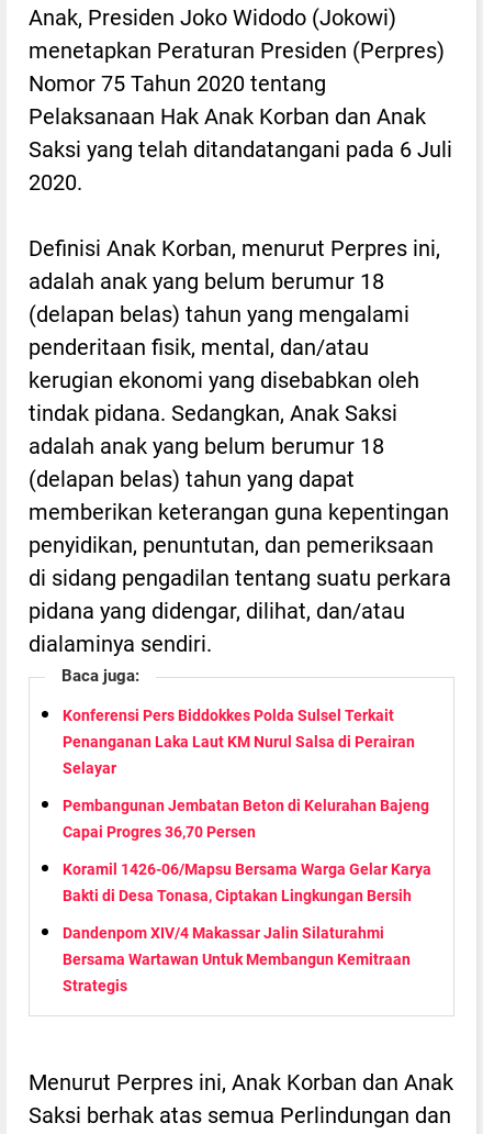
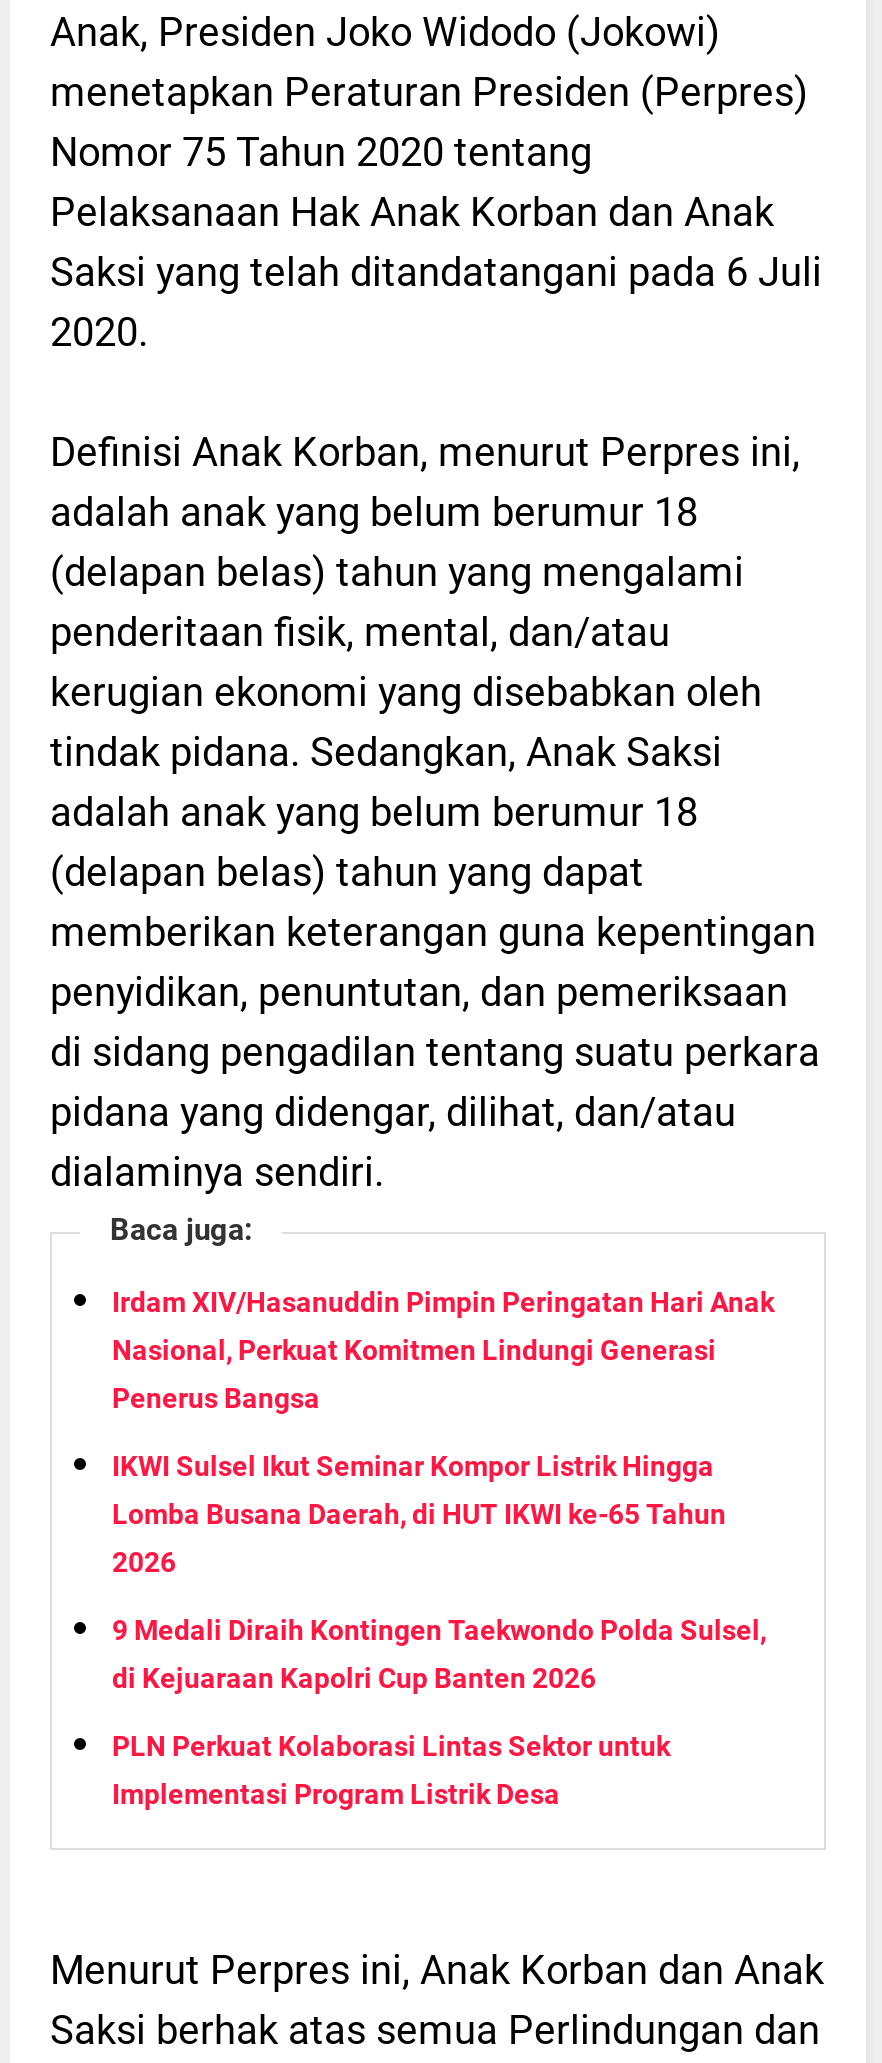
- Konferensi Pers Biddokkes Polda Sulsel Terkait
+ Irdam XIV/Hasanuddin Pimpin Peringatan Hari Anak

- Penanganan Laka Laut KM Nurul Salsa di Perairan
+ Nasional, Perkuat Komitmen Lindungi Generasi

- Selayar
+ Penerus Bangsa

- Pembangunan Jembatan Beton di Kelurahan Bajeng
+ IKWI Sulsel Ikut Seminar Kompor Listrik Hingga

- Capai Progres 36,70 Persen
+ Lomba Busana Daerah, di HUT IKWI ke-65 Tahun

- Koramil 1426-06/Mapsu Bersama Warga Gelar Karya
+ 2026

- Bakti di Desa Tonasa, Ciptakan Lingkungan Bersih
+ 9 Medali Diraih Kontingen Taekwondo Polda Sulsel,

- Dandenpom XIV/4 Makassar Jalin Silaturahmi
+ di Kejuaraan Kapolri Cup Banten 2026

- Bersama Wartawan Untuk Membangun Kemitraan
+ PLN Perkuat Kolaborasi Lintas Sektor untuk

- Strategis
+ Implementasi Program Listrik Desa
